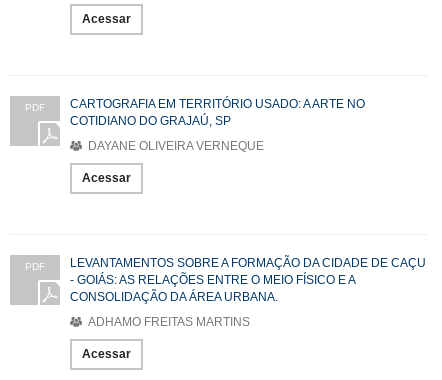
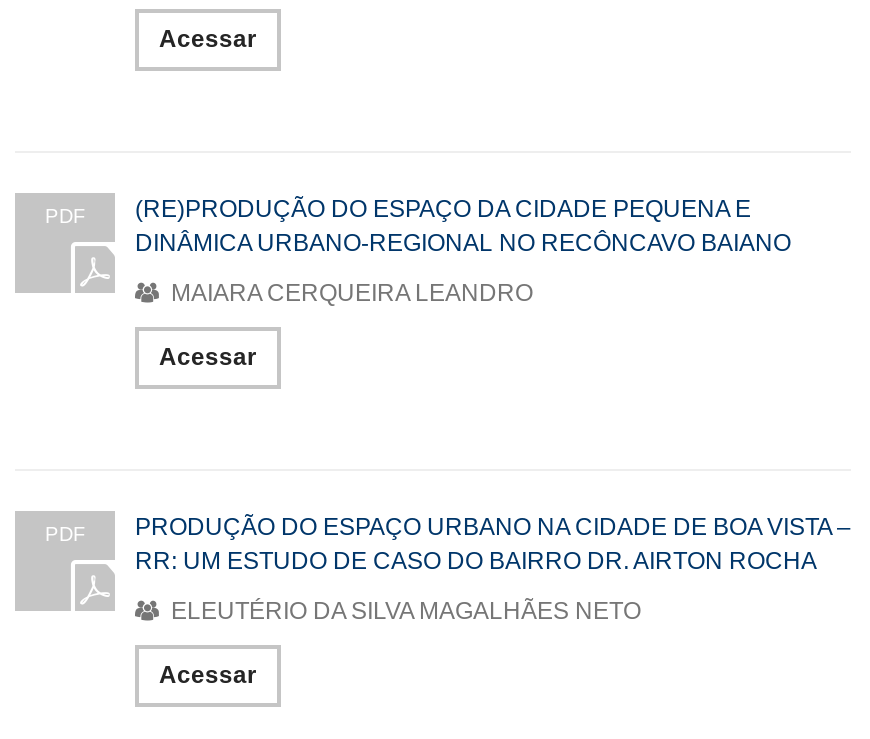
- CARTOGRAFIA EM TERRITÓRIO USADO: A ARTE NO
- COTIDIANO DO GRAJAÚ, SP
+ (RE)PRODUÇÃO DO ESPAÇO DA CIDADE PEQUENA E
+ DINÂMICA URBANO-REGIONAL NO RECÔNCAVO BAIANO

- DAYANE OLIVEIRA VERNEQUE
+ MAIARA CERQUEIRA LEANDRO

- LEVANTAMENTOS SOBRE A FORMAÇÃO DA CIDADE DE CAÇU
- - GOIÁS: AS RELAÇÕES ENTRE O MEIO FÍSICO E A
- CONSOLIDAÇÃO DA ÁREA URBANA.
+ PRODUÇÃO DO ESPAÇO URBANO NA CIDADE DE BOA VISTA –
+ RR: UM ESTUDO DE CASO DO BAIRRO DR. AIRTON ROCHA

- ADHAMO FREITAS MARTINS
+ ELEUTÉRIO DA SILVA MAGALHÃES NETO
